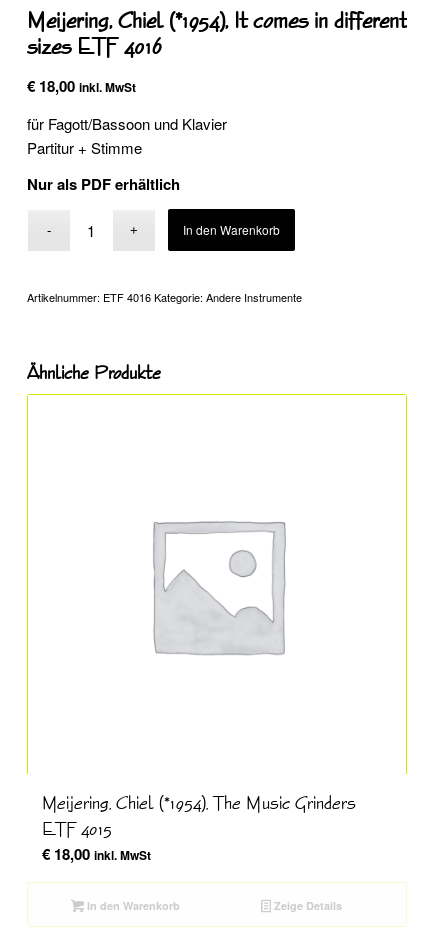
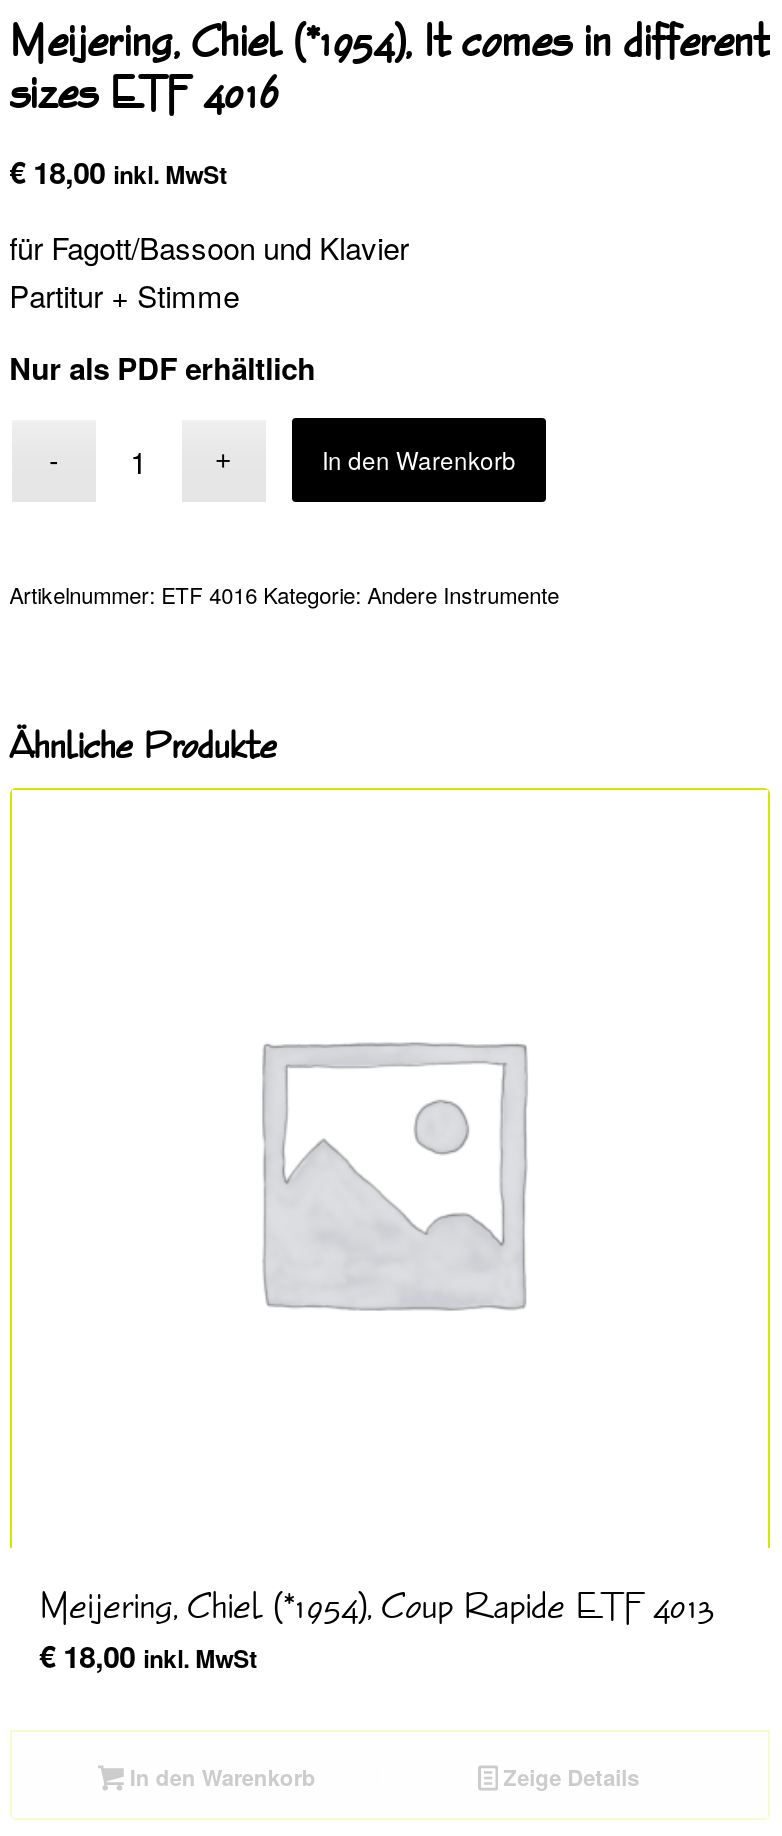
- Meijering, Chiel (*1954), The Music Grinders
- ETF 4015
+ Meijering, Chiel (*1954), Coup Rapide ETF 4013
